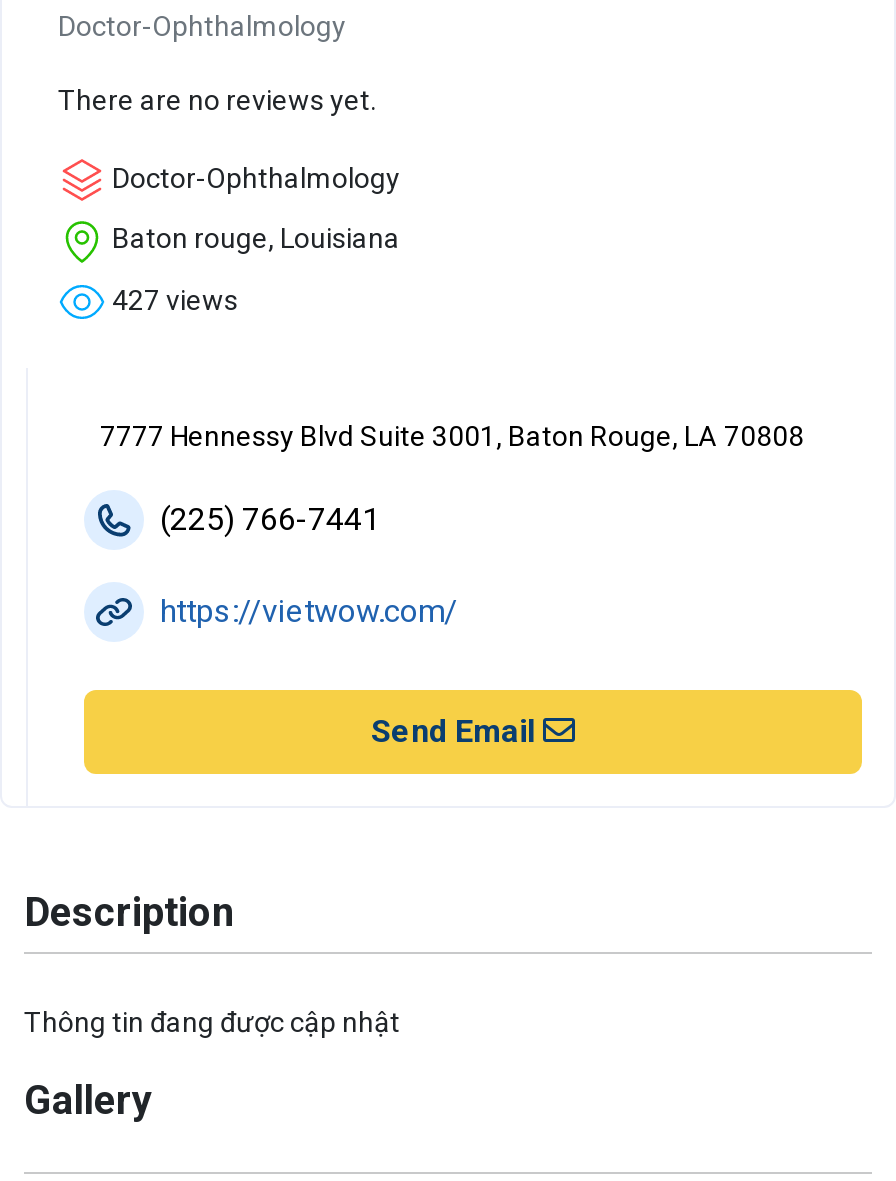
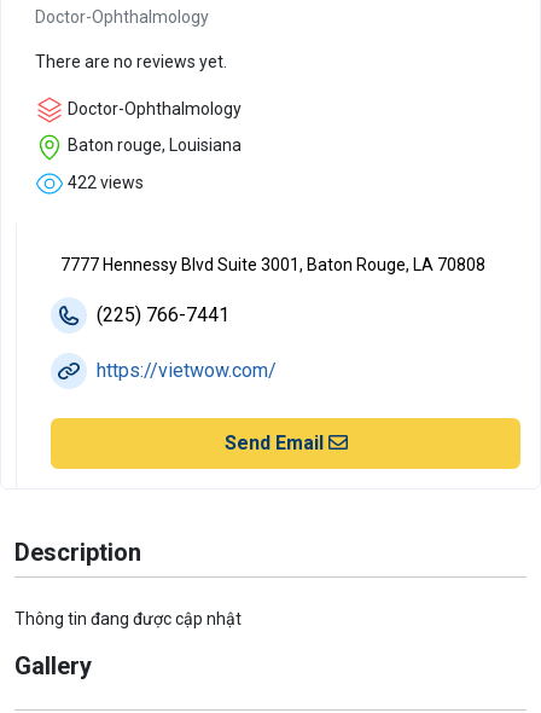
- 427 views
+ 422 views
